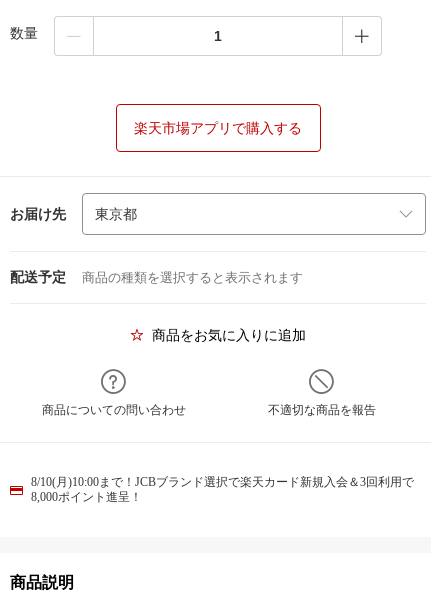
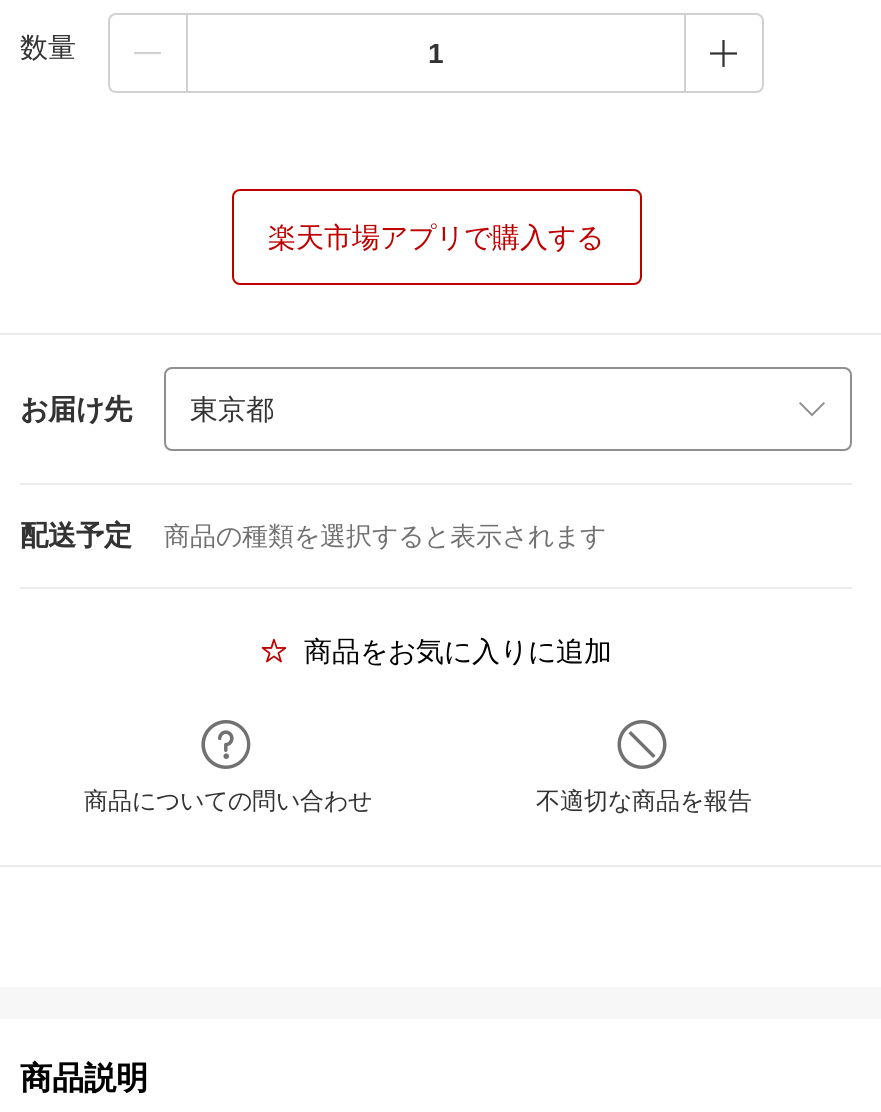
- 8/10(月)10:00まで！JCBブランド選択で楽天カード新規入会＆3回利用で
- 8,000ポイント進呈！
